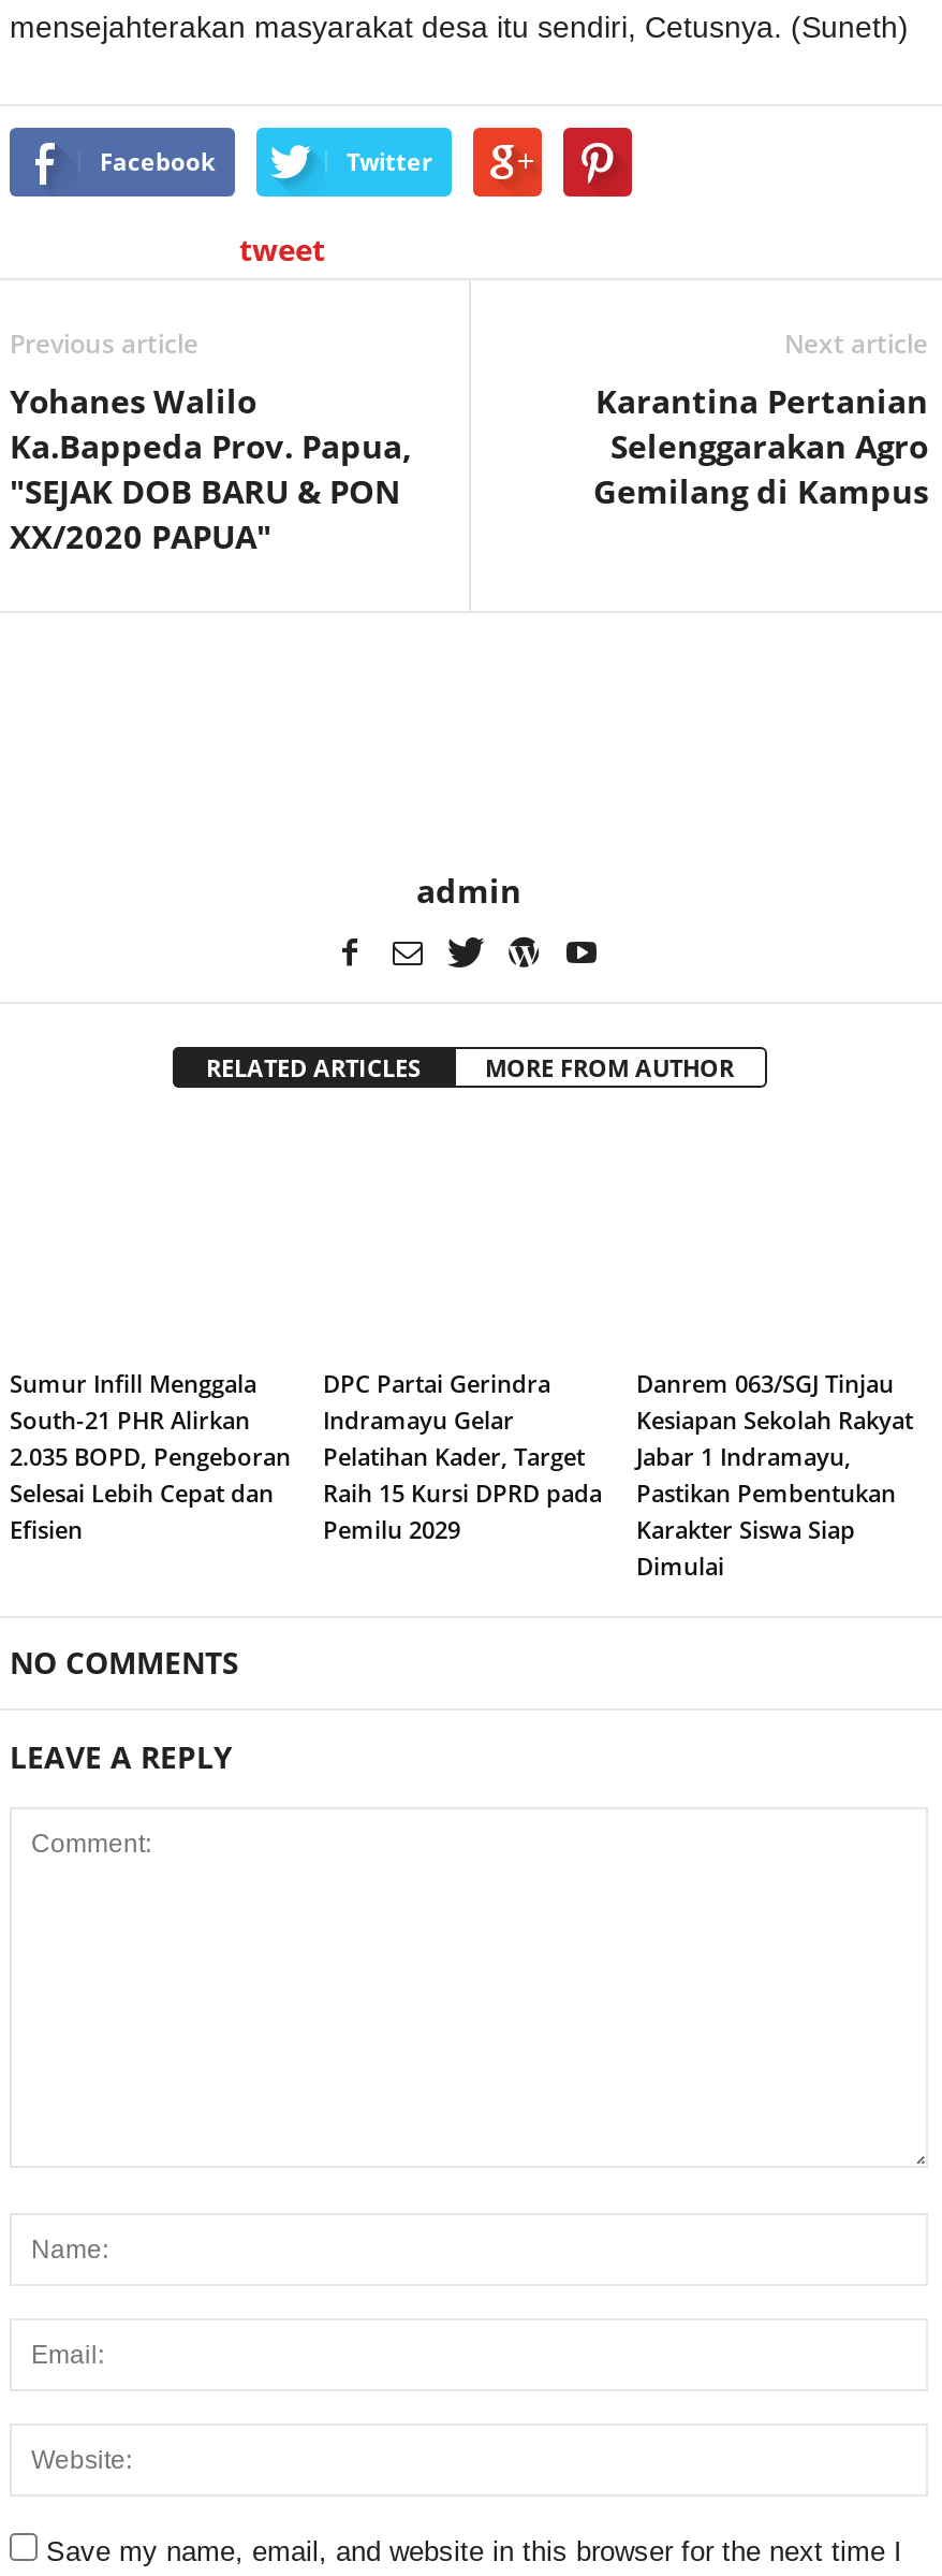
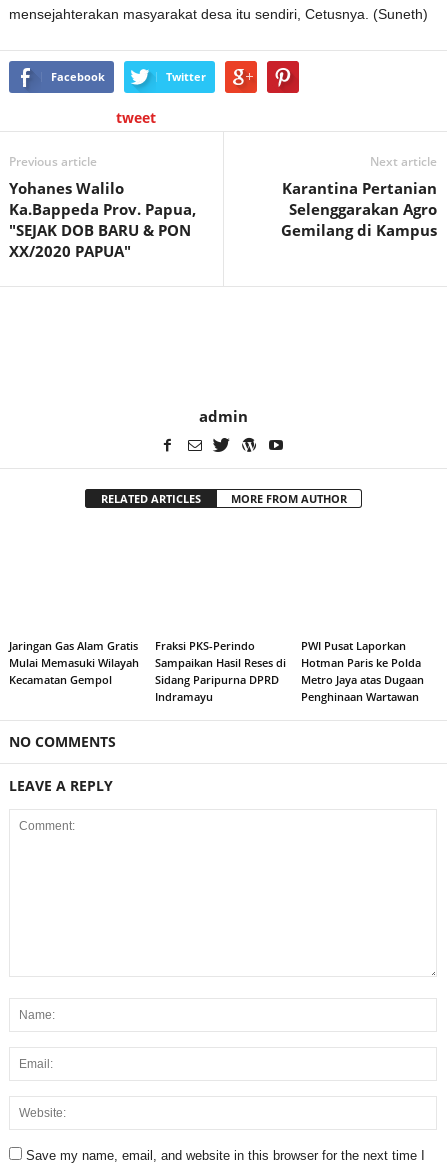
- Sumur Infill Menggala
- South-21 PHR Alirkan
- 2.035 BOPD, Pengeboran
- Selesai Lebih Cepat dan
- Efisien
+ Jaringan Gas Alam Gratis
+ Mulai Memasuki Wilayah
+ Kecamatan Gempol

- DPC Partai Gerindra
- Indramayu Gelar
- Pelatihan Kader, Target
- Raih 15 Kursi DPRD pada
- Pemilu 2029
+ Fraksi PKS-Perindo
+ Sampaikan Hasil Reses di
+ Sidang Paripurna DPRD
+ Indramayu

- Danrem 063/SGJ Tinjau
- Kesiapan Sekolah Rakyat
- Jabar 1 Indramayu,
- Pastikan Pembentukan
- Karakter Siswa Siap
- Dimulai
+ PWI Pusat Laporkan
+ Hotman Paris ke Polda
+ Metro Jaya atas Dugaan
+ Penghinaan Wartawan
